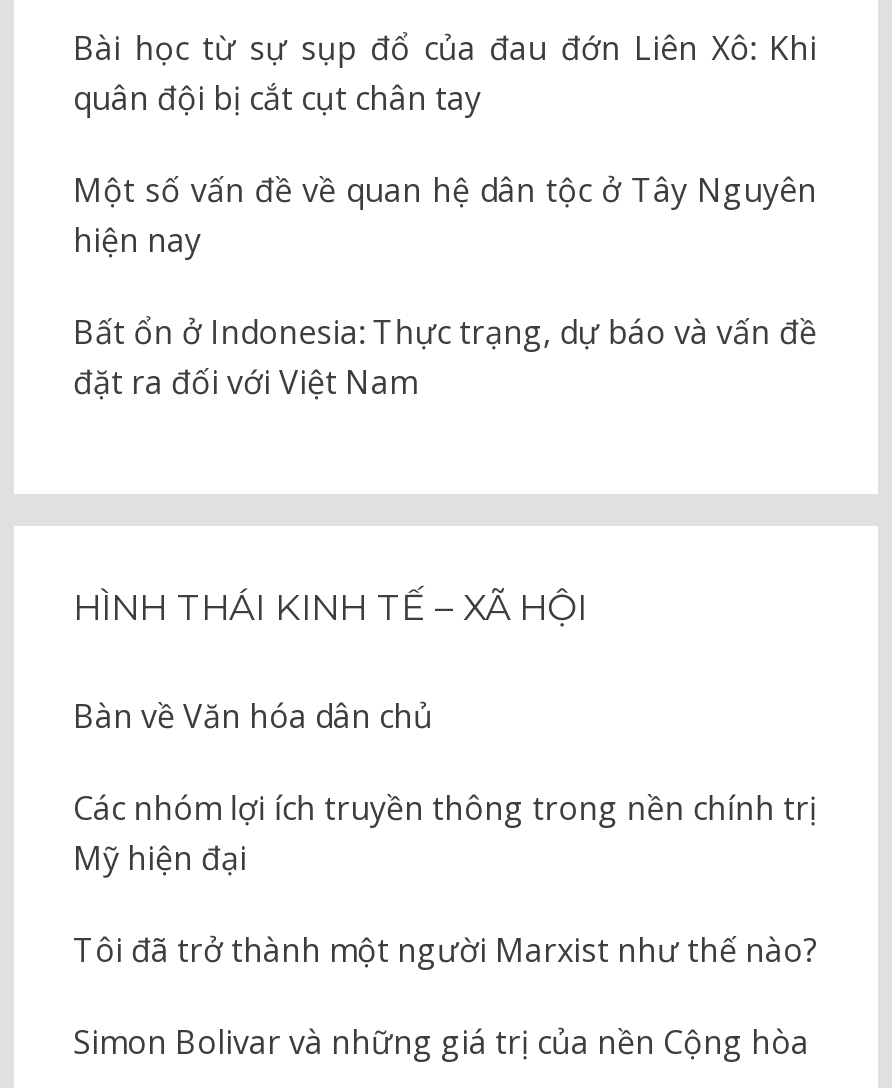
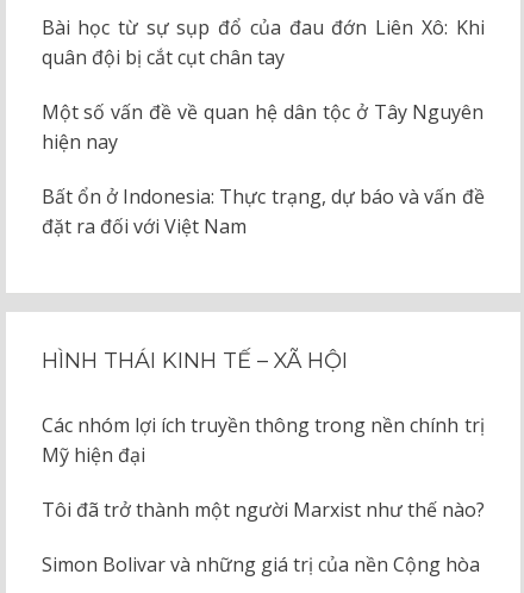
- Bàn về Văn hóa dân chủ
